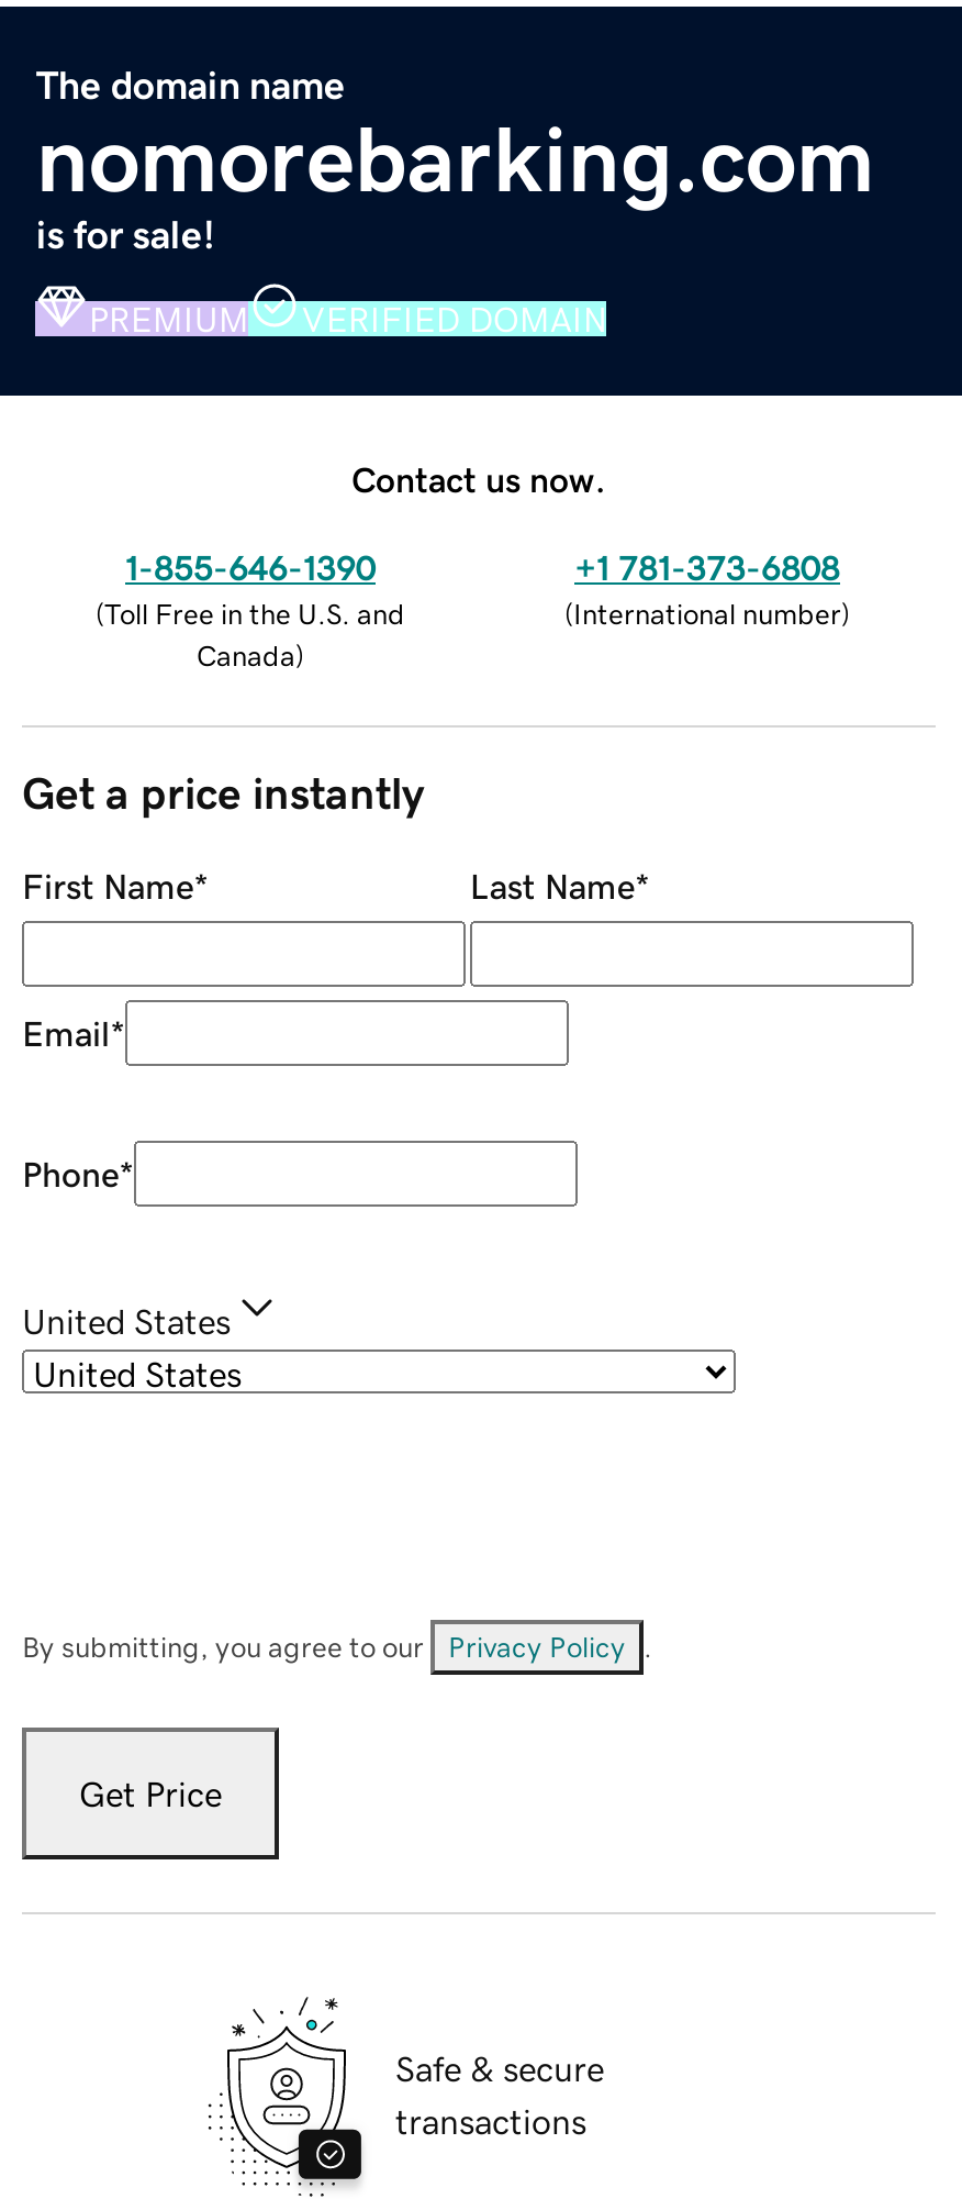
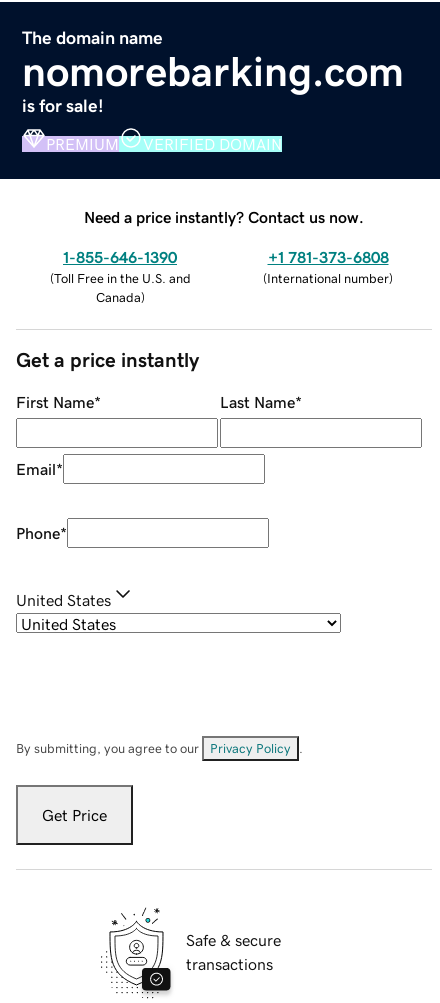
- Contact us now.
+ Need a price instantly? Contact us now.
